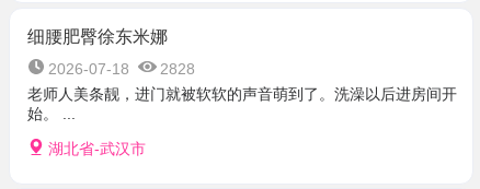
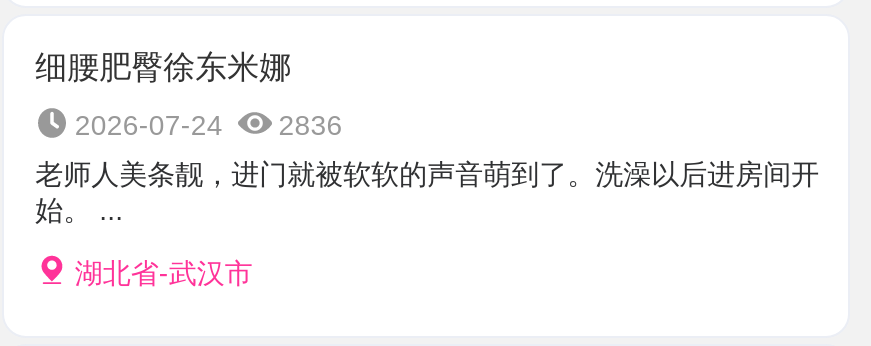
- 2026-07-18
+ 2026-07-24

- 2828
+ 2836
